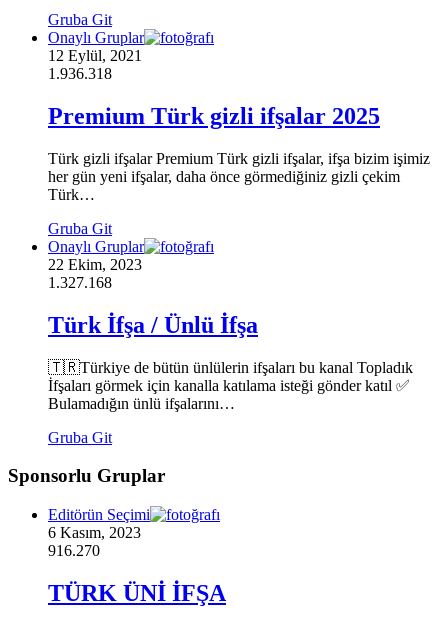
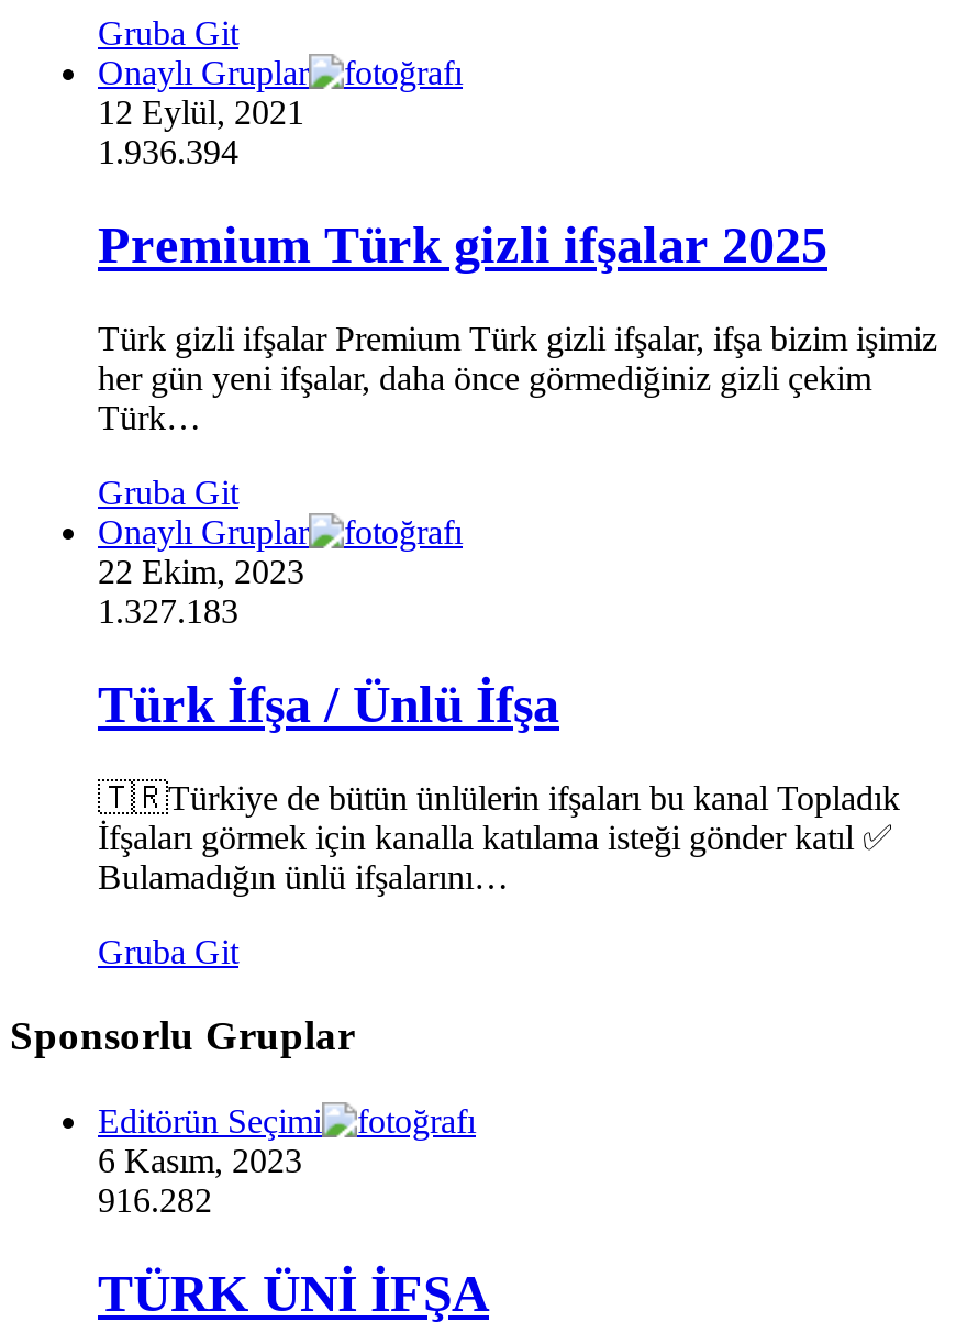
- 1.936.318
+ 1.936.394

- 1.327.168
+ 1.327.183

- 916.270
+ 916.282
